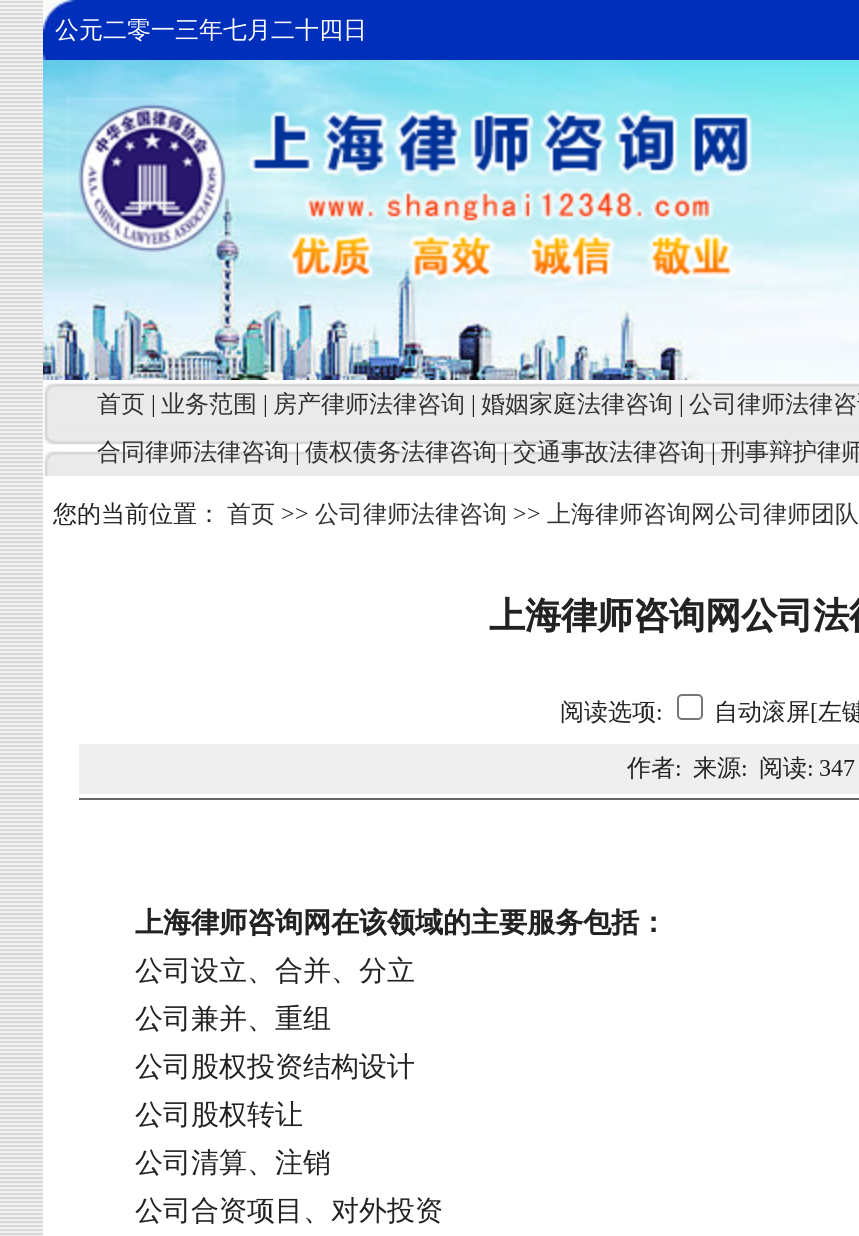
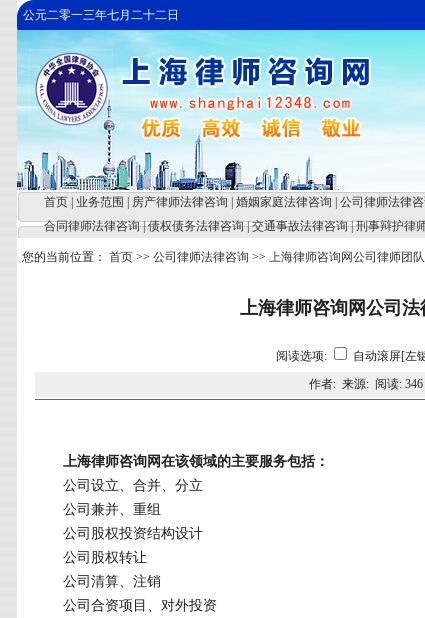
- 公元二零一三年七月二十四日
+ 公元二零一三年七月二十二日

- 作者: 来源: 阅读: 347
+ 作者: 来源: 阅读: 346
